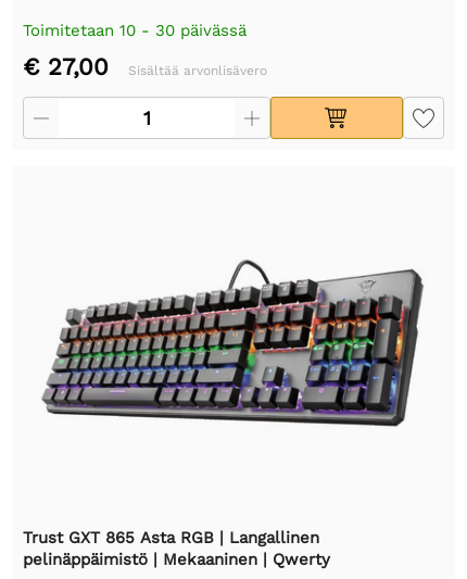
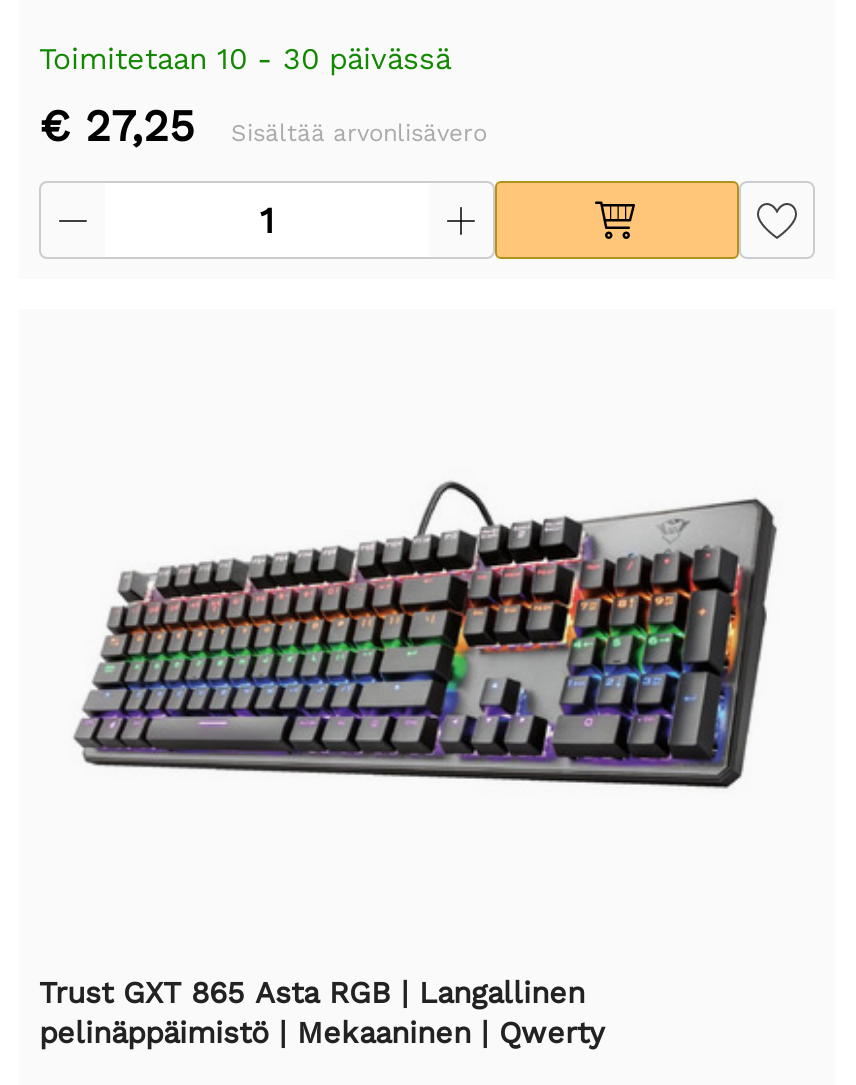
- € 27,00 Sisältää arvonlisävero
+ € 27,25 Sisältää arvonlisävero
